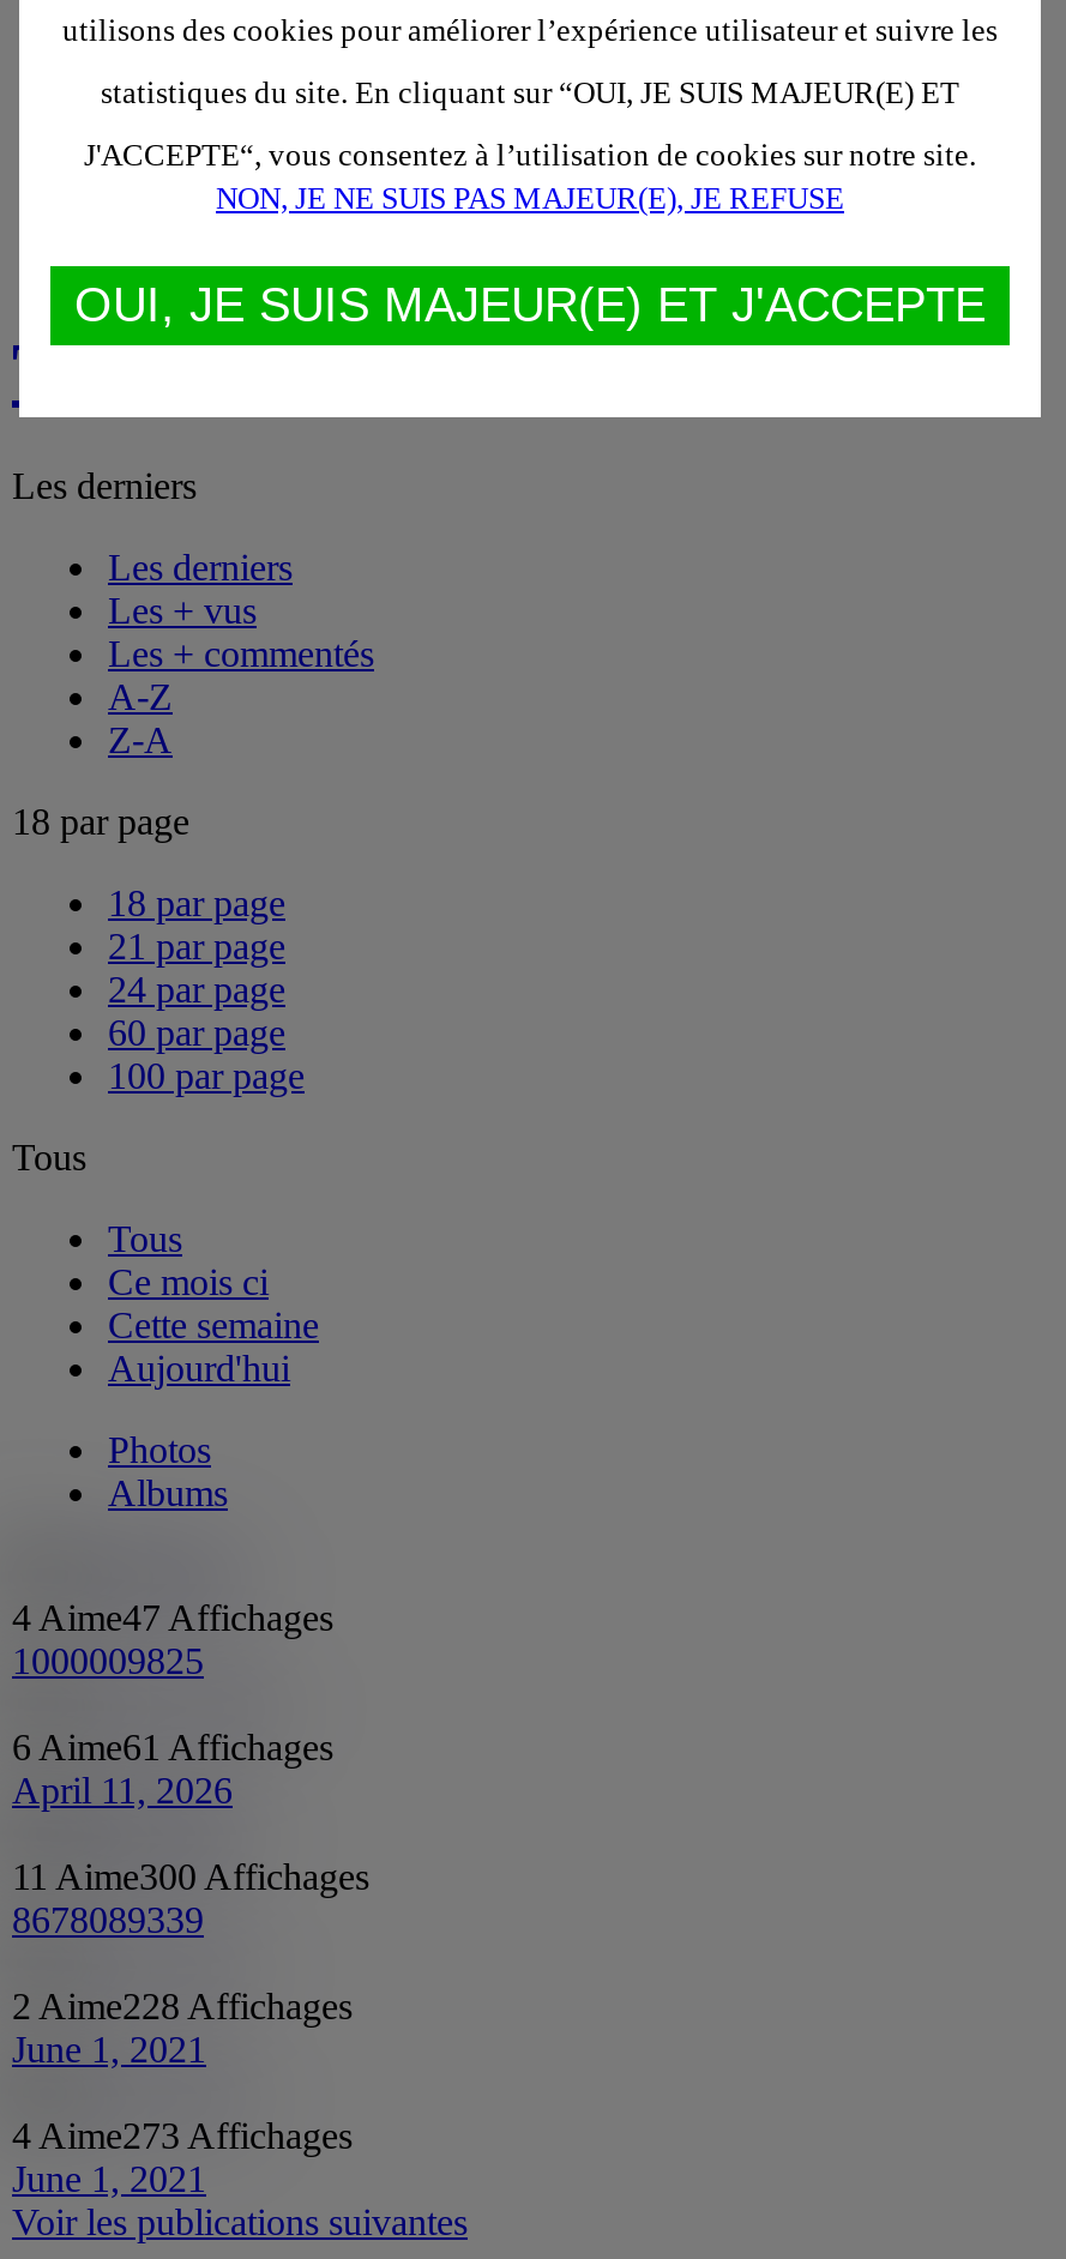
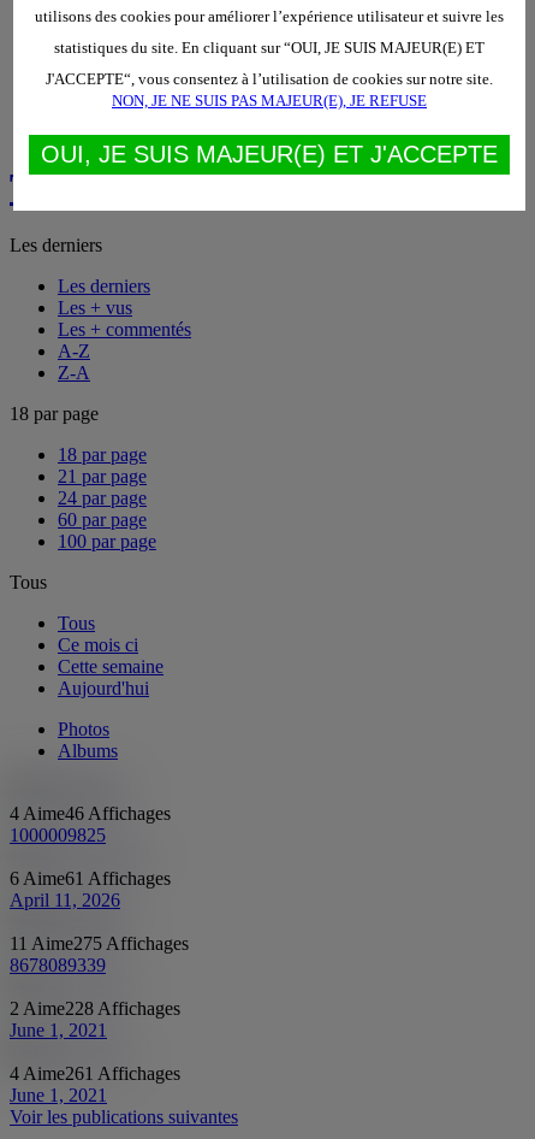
- 4 Aime47 Affichages
+ 4 Aime46 Affichages

- 11 Aime300 Affichages
+ 11 Aime275 Affichages

- 4 Aime273 Affichages
+ 4 Aime261 Affichages
